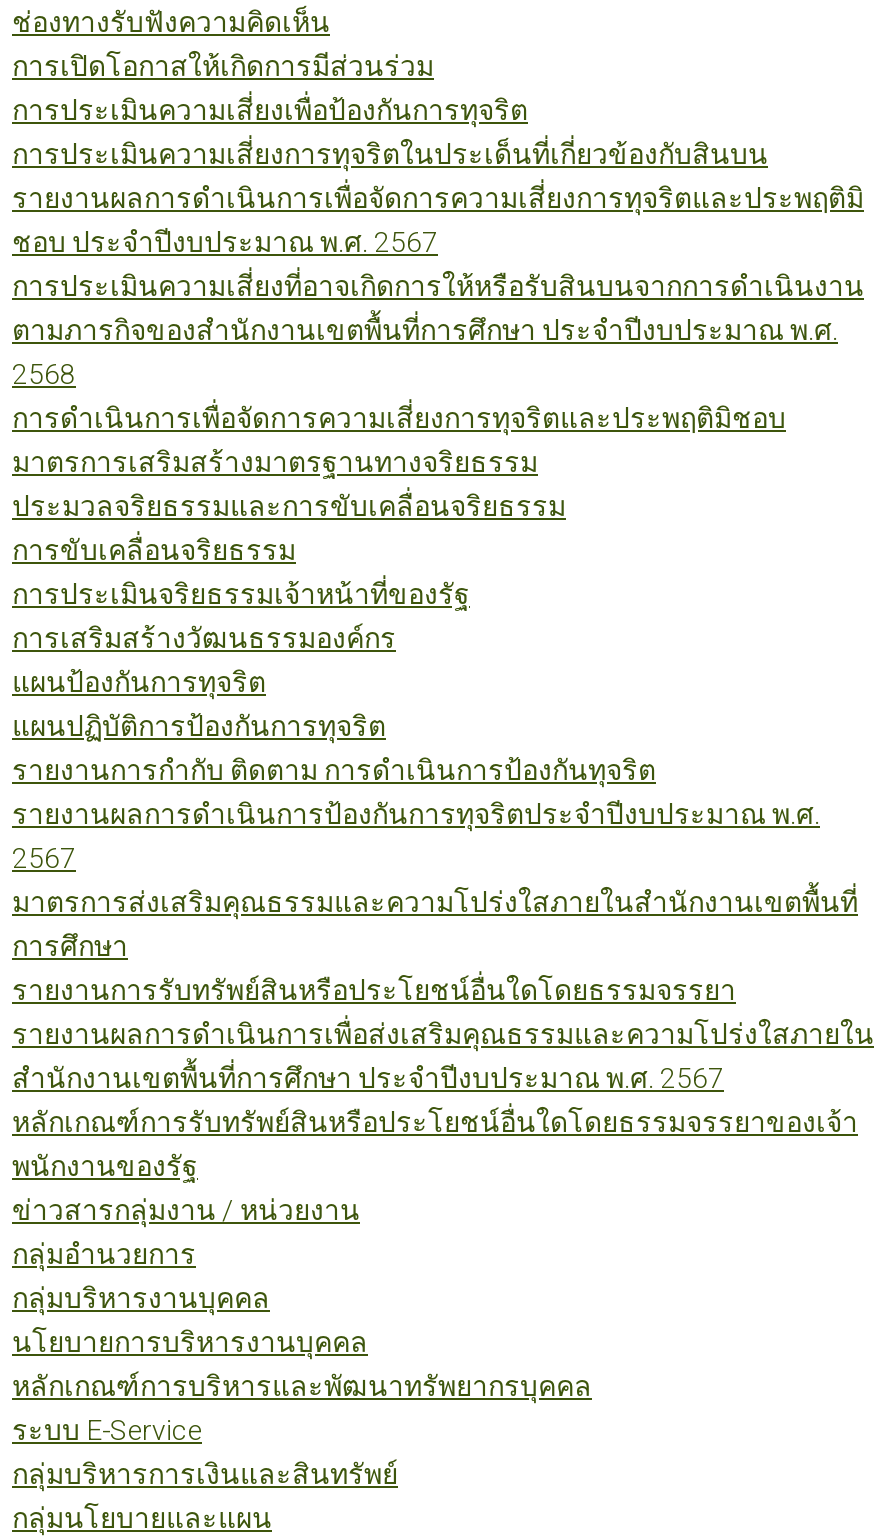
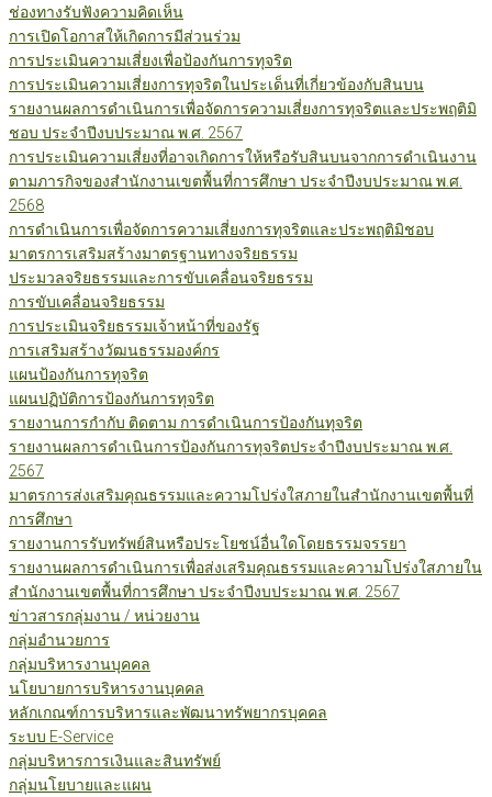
- หลักเกณฑ์การรับทรัพย์สินหรือประโยชน์อื่นใดโดยธรรมจรรยาของเจ้า
- พนักงานของรัฐ
